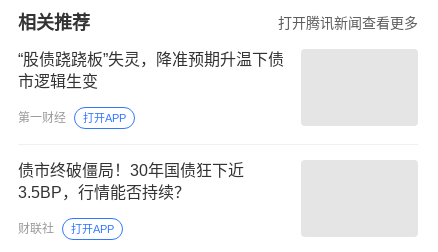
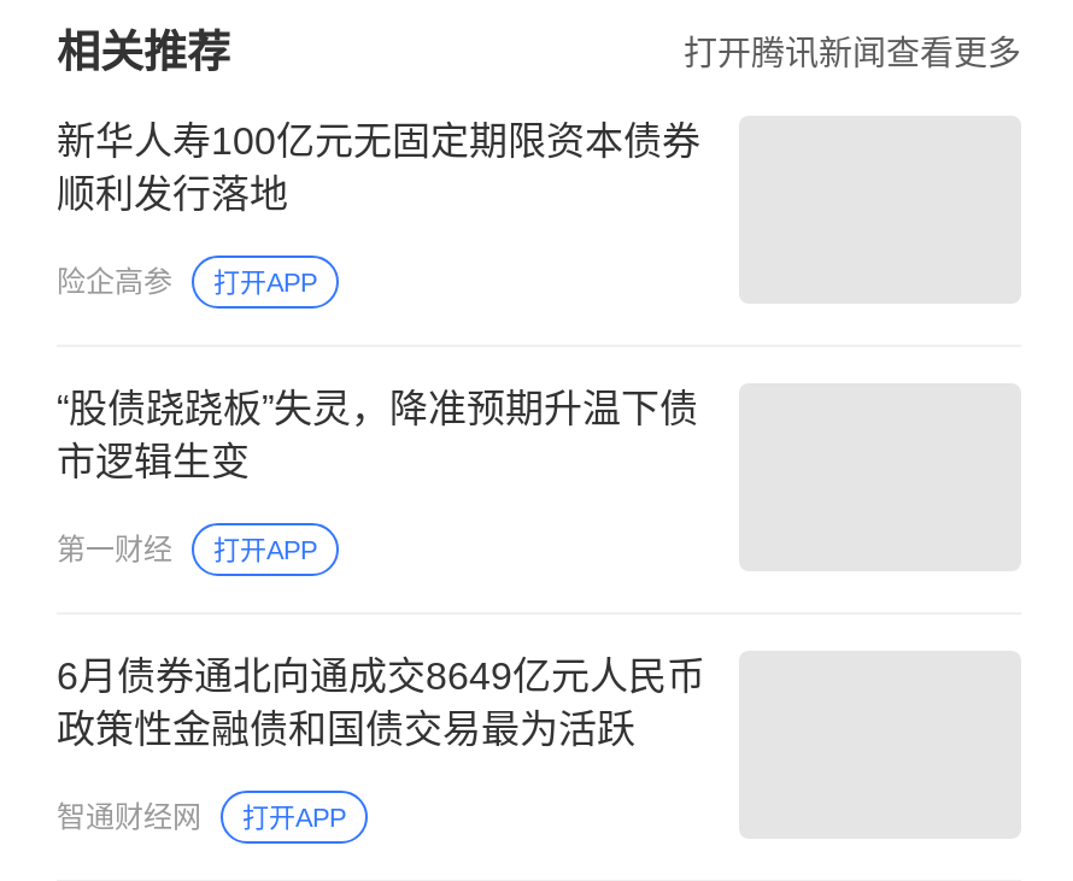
+ 新华人寿100亿元无固定期限资本债券
+ 顺利发行落地
+ 险企高参
+ 打开APP

- 债市终破僵局！30年国债狂下近
- 3.5BP，行情能否持续？
+ 6月债券通北向通成交8649亿元人民币
+ 政策性金融债和国债交易最为活跃

- 财联社
+ 智通财经网
